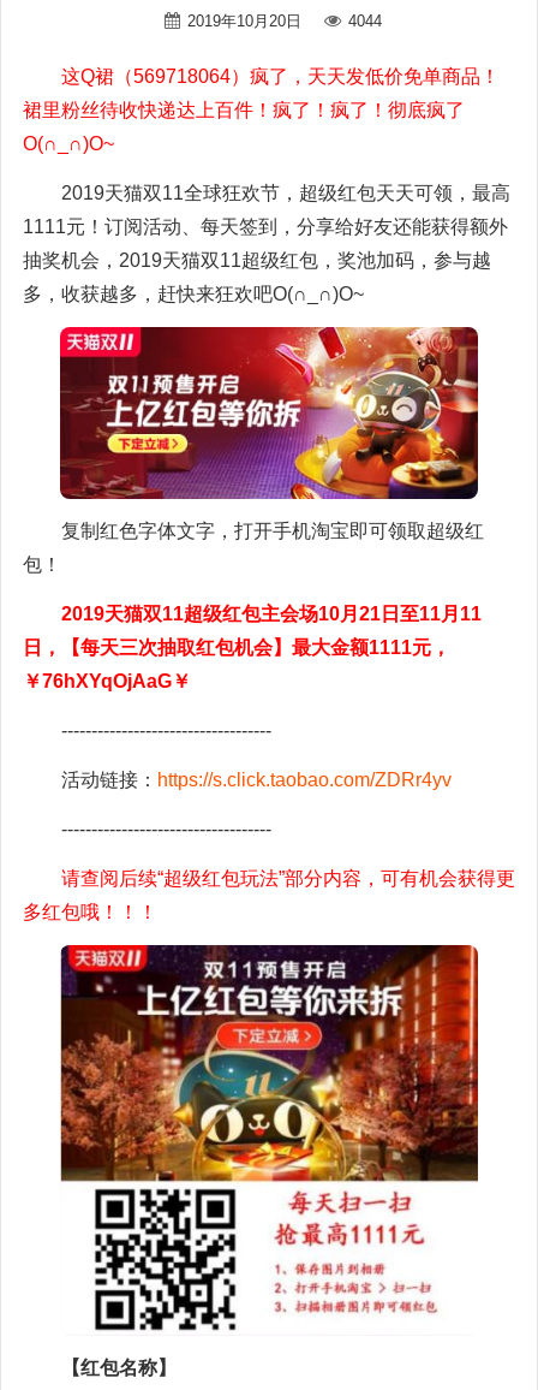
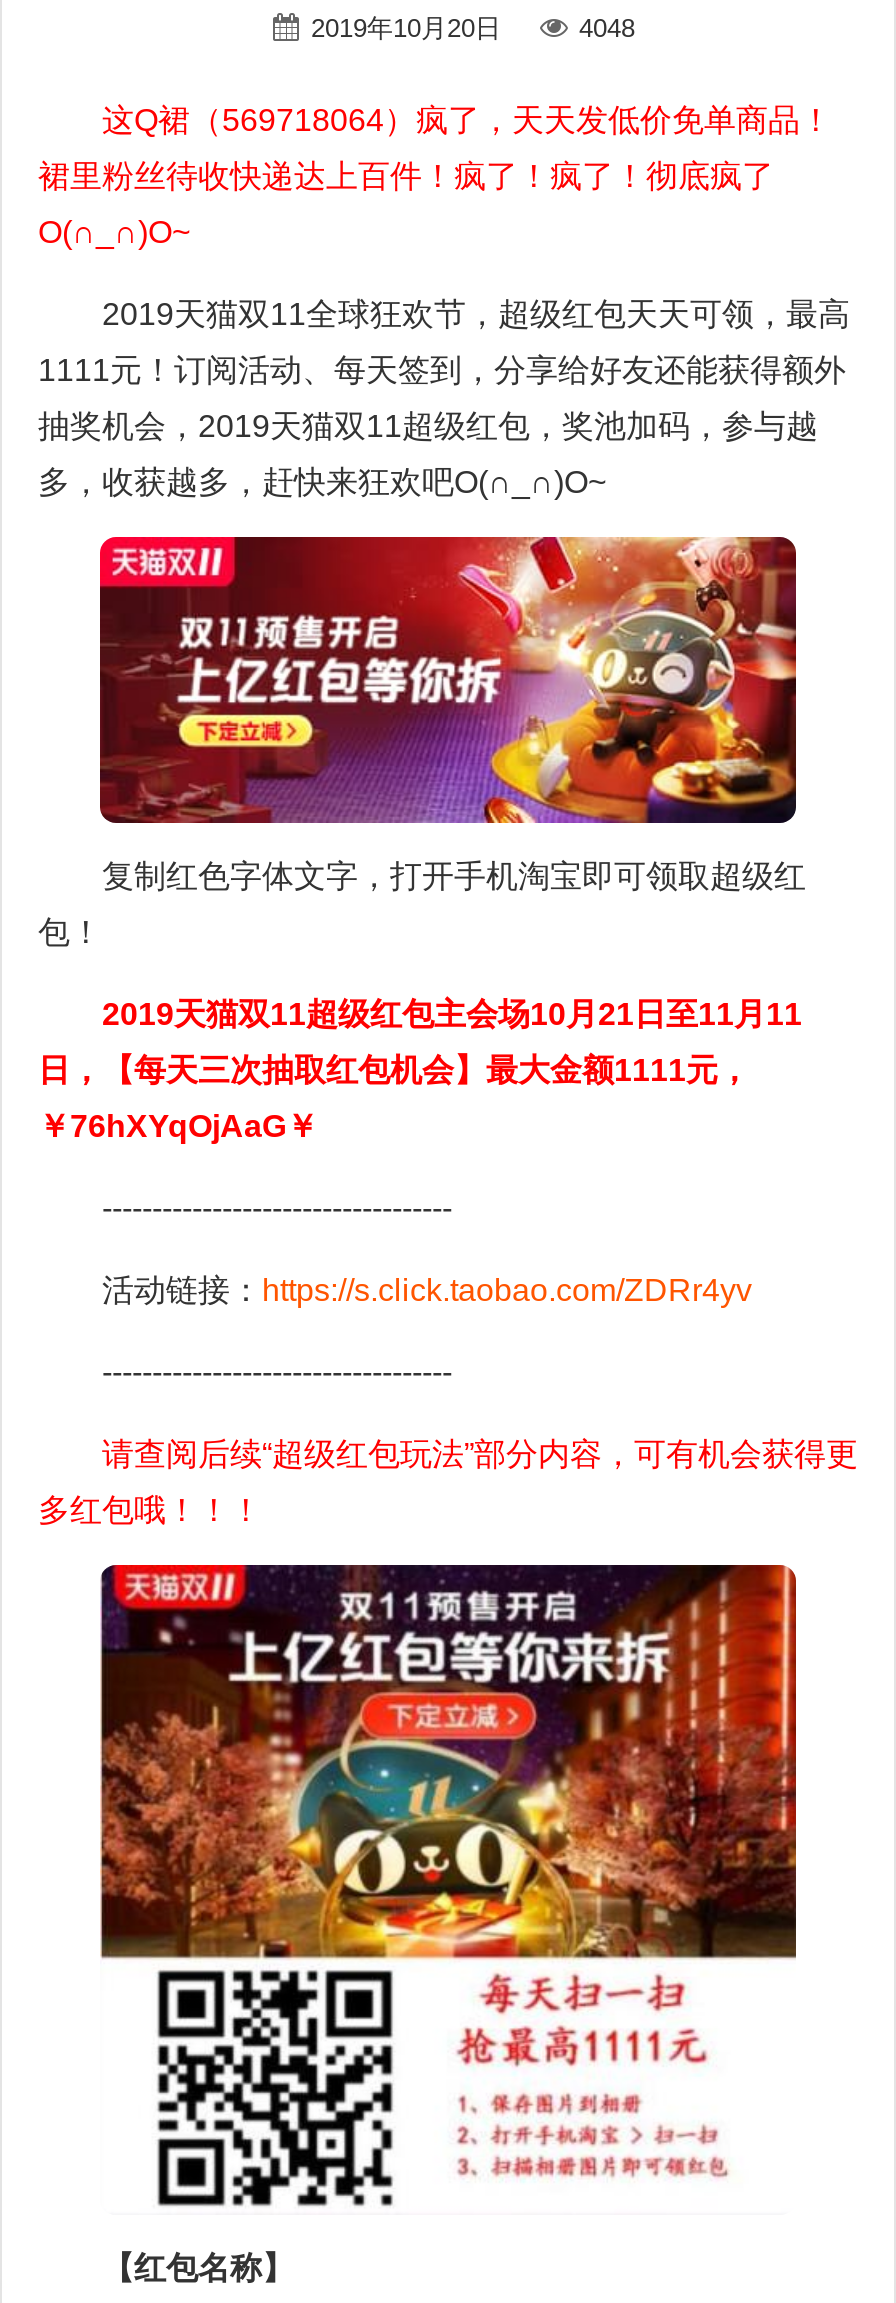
- 4044
+ 4048
